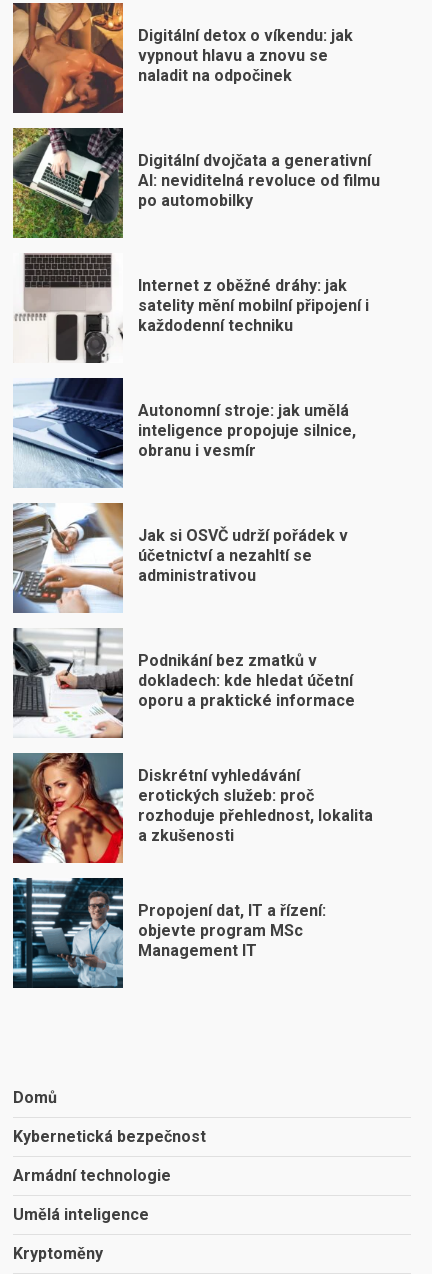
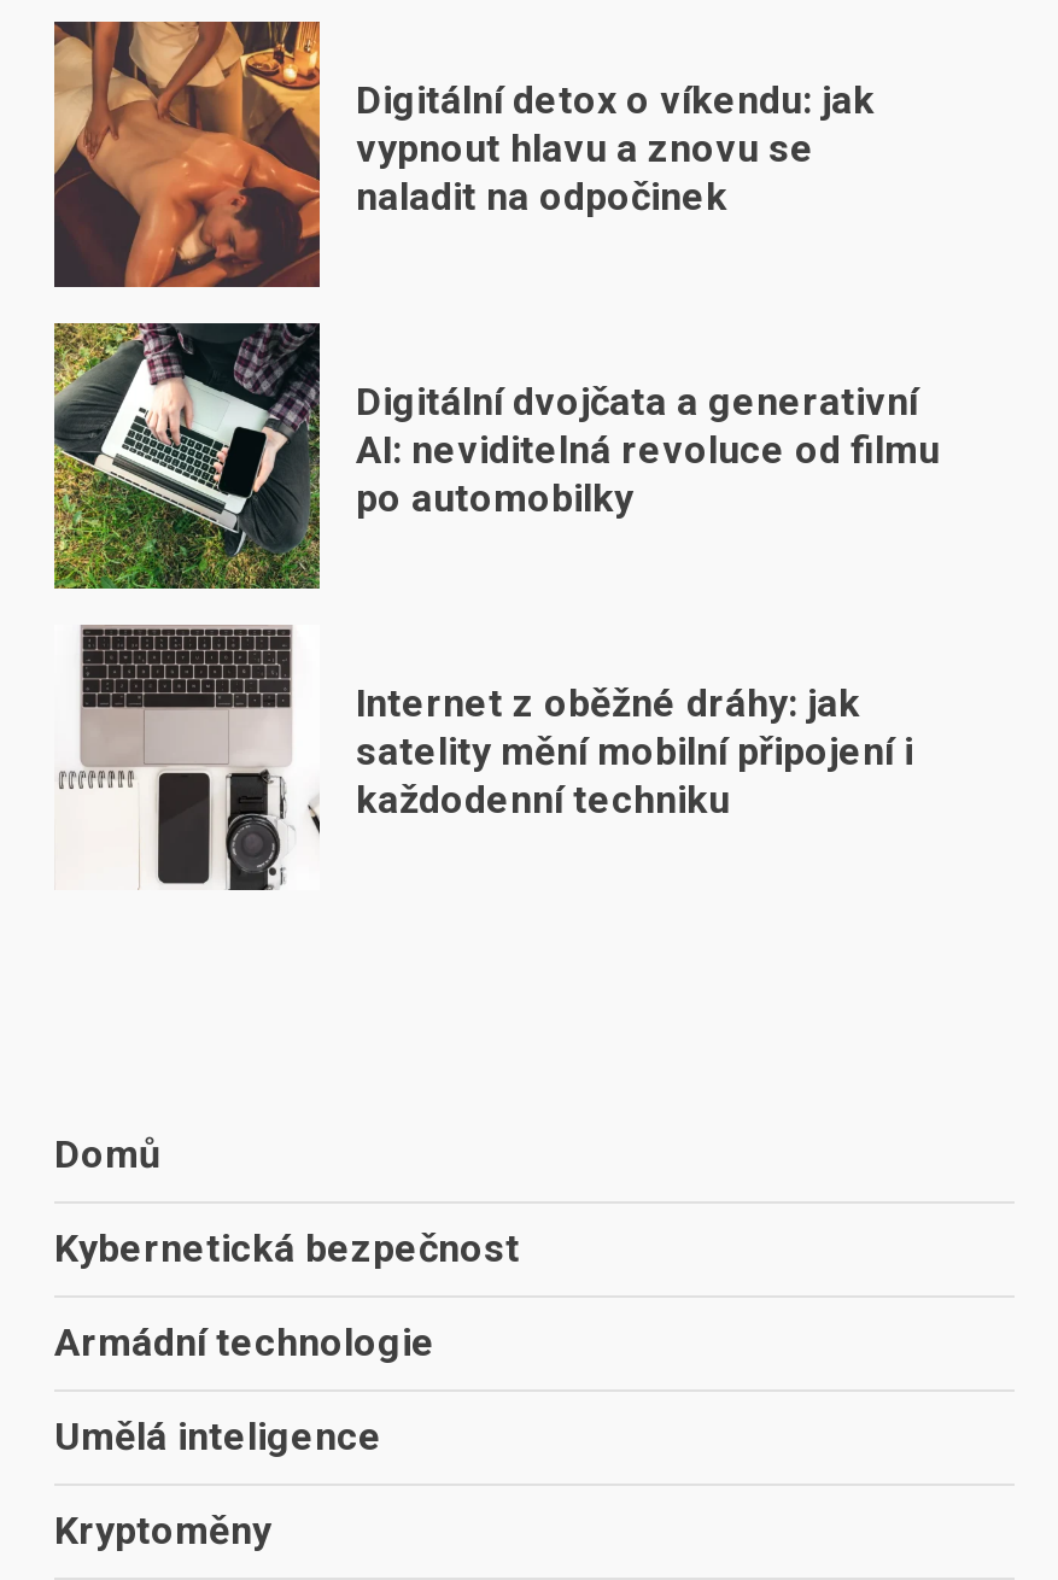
- [image]
- Autonomní stroje: jak umělá
- inteligence propojuje silnice,
- obranu i vesmír

- [image]
- Jak si OSVČ udrží pořádek v
- účetnictví a nezahltí se
- administrativou

- [image]
- Podnikání bez zmatků v
- dokladech: kde hledat účetní
- oporu a praktické informace

- [image]
- Diskrétní vyhledávání
- erotických služeb: proč
- rozhoduje přehlednost, lokalita
- a zkušenosti

- [image]
- Propojení dat, IT a řízení:
- objevte program MSc
- Management IT
